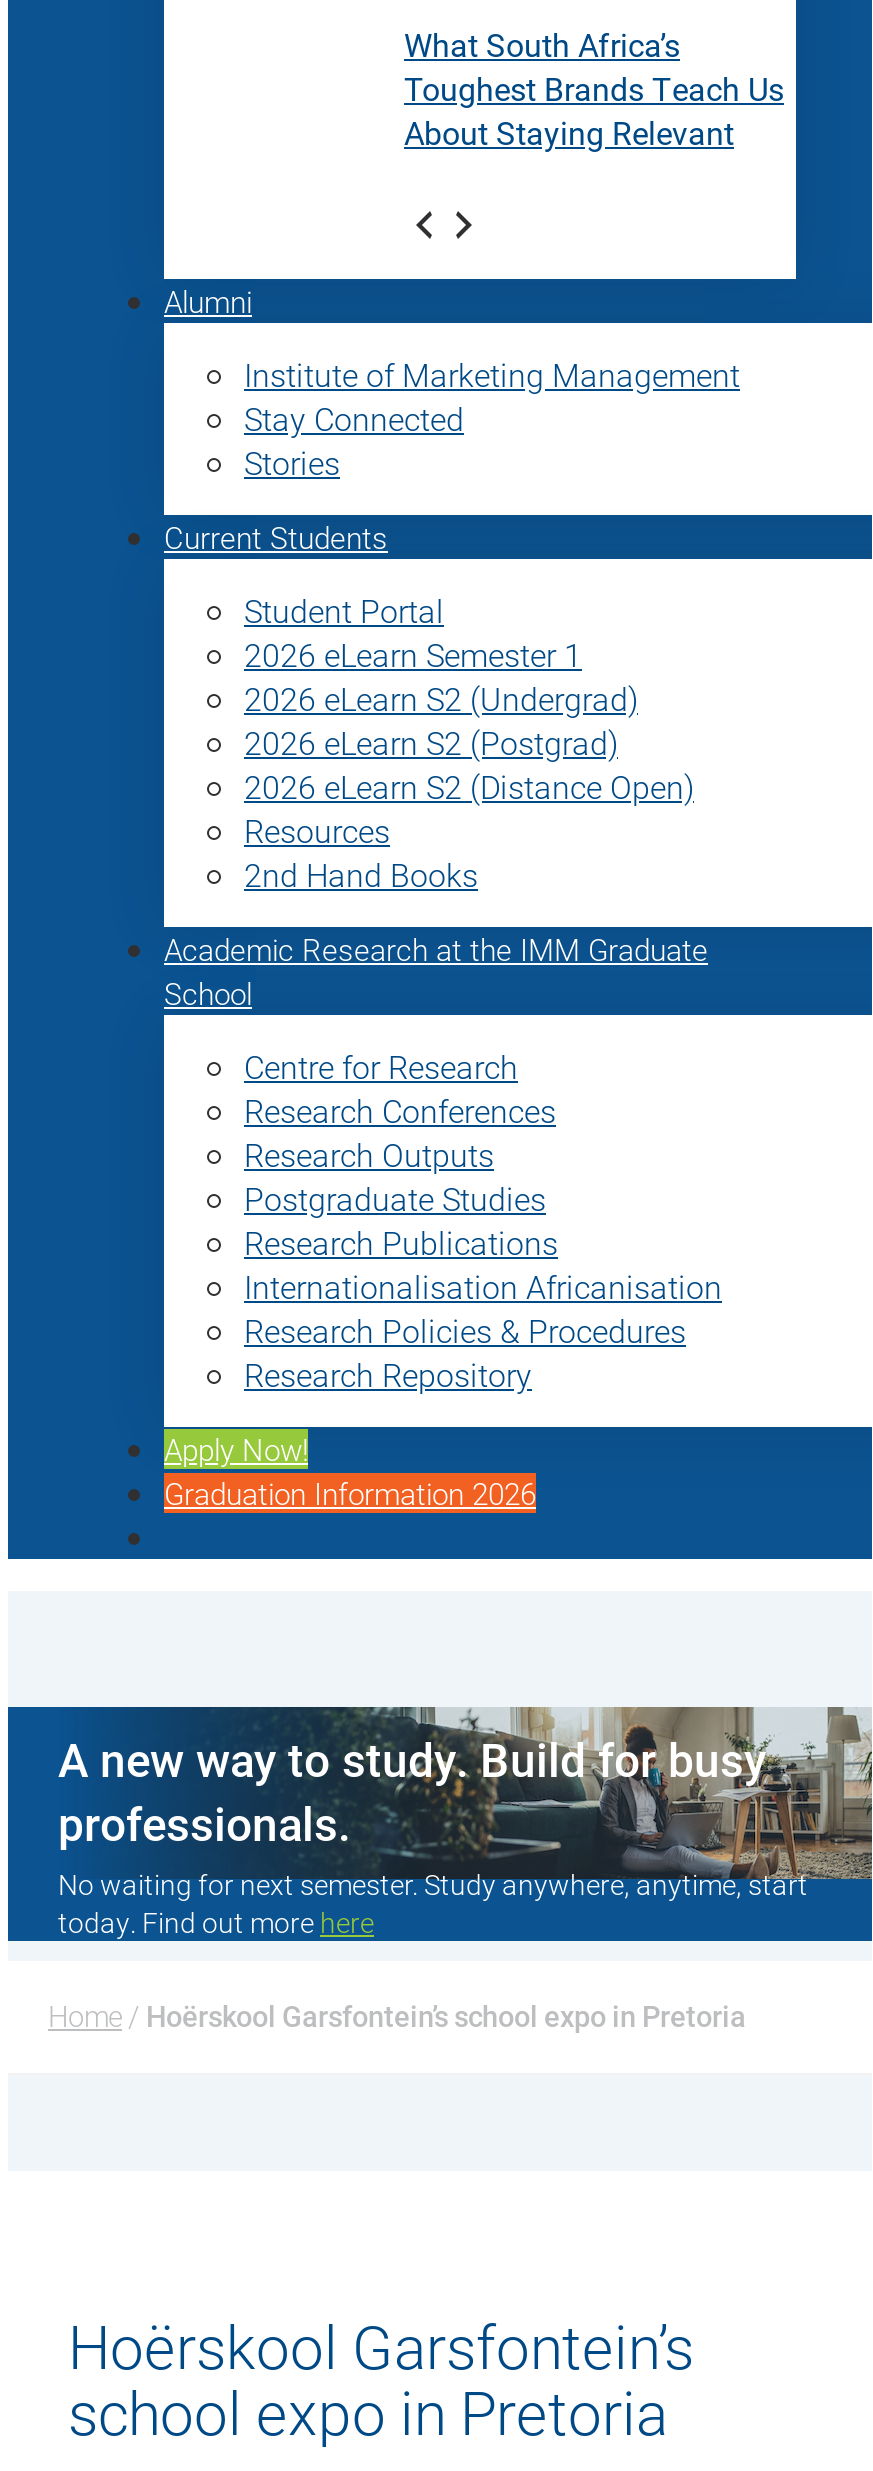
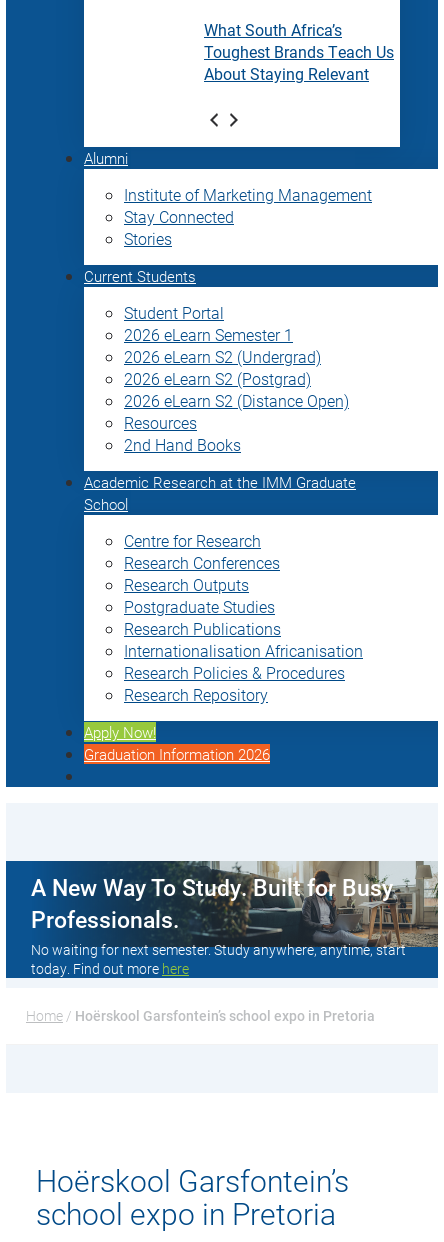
- A new way to study. Build for busy
- professionals.
+ A New Way To Study. Built for Busy
+ Professionals.
